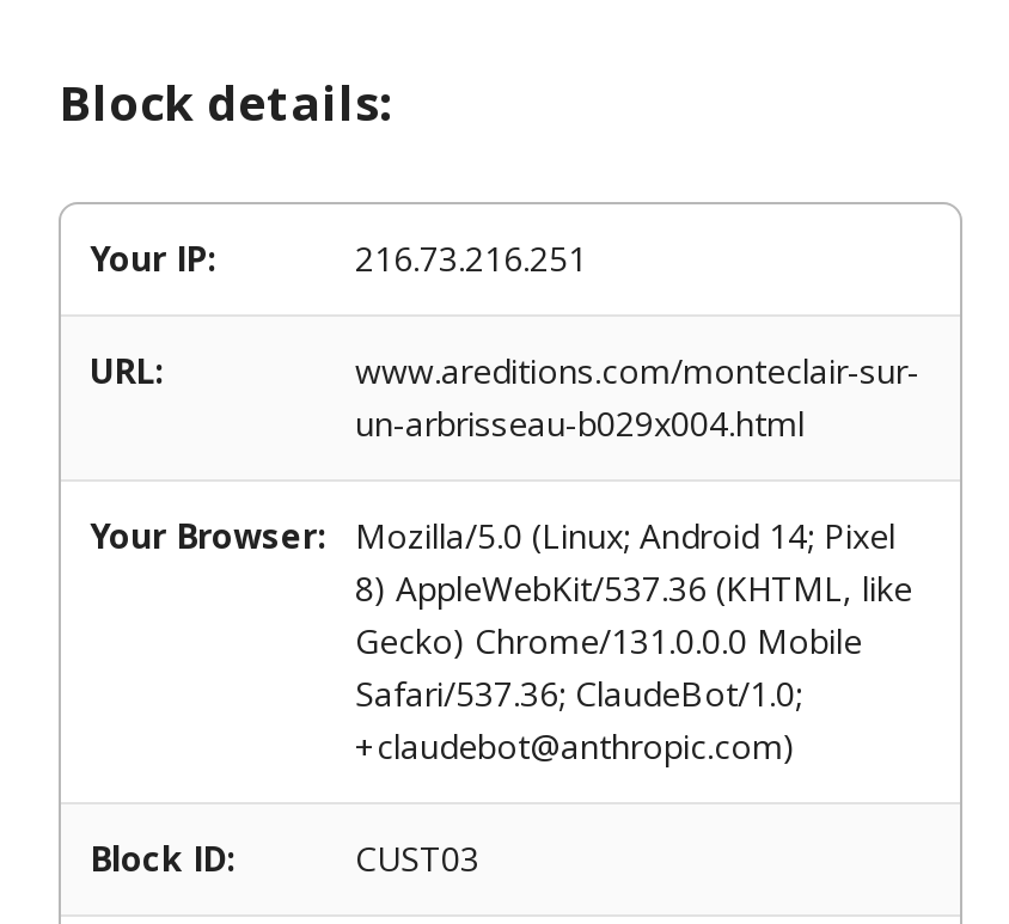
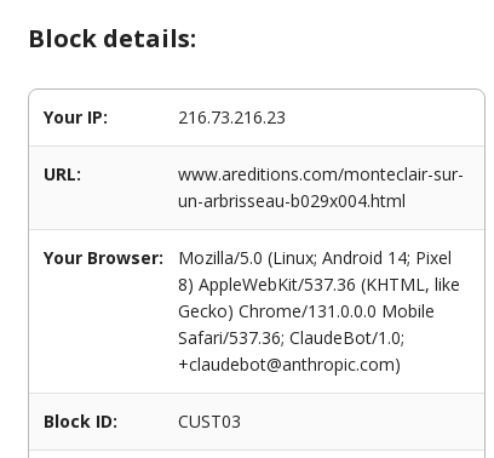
- 216.73.216.251
+ 216.73.216.23
